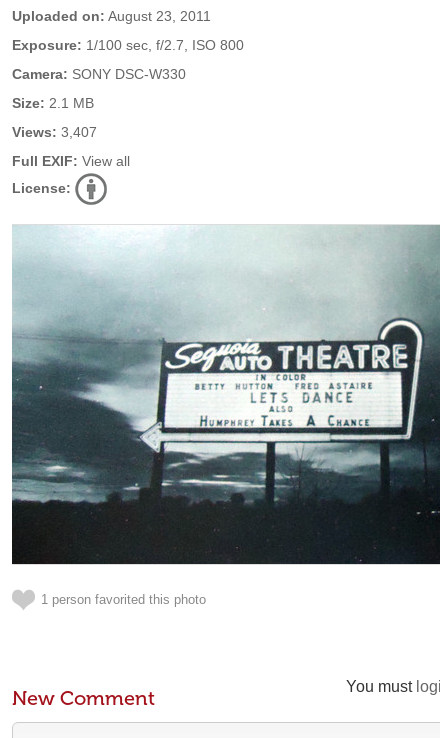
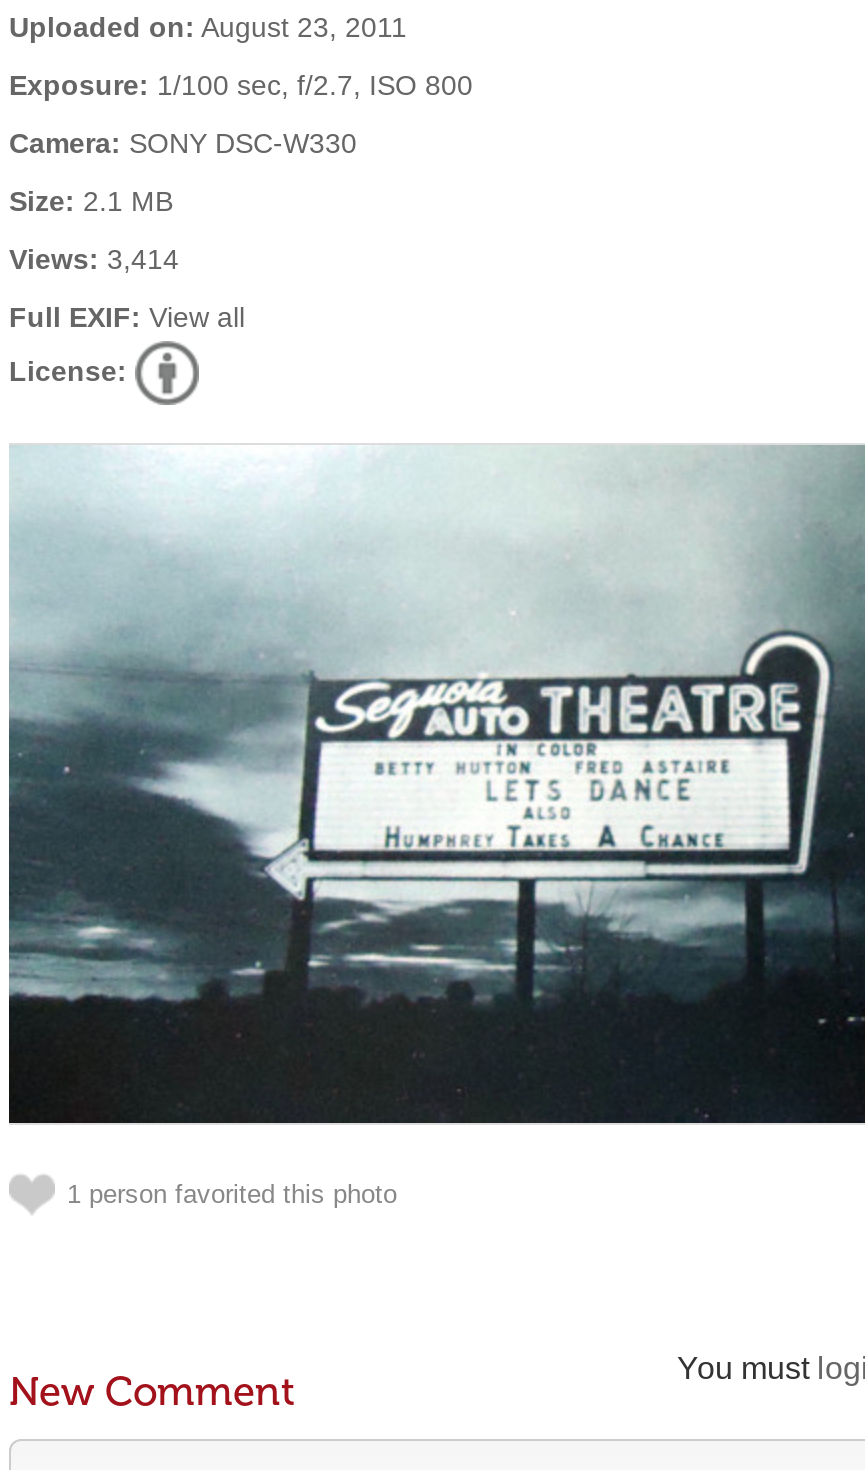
- Views: 3,407
+ Views: 3,414
